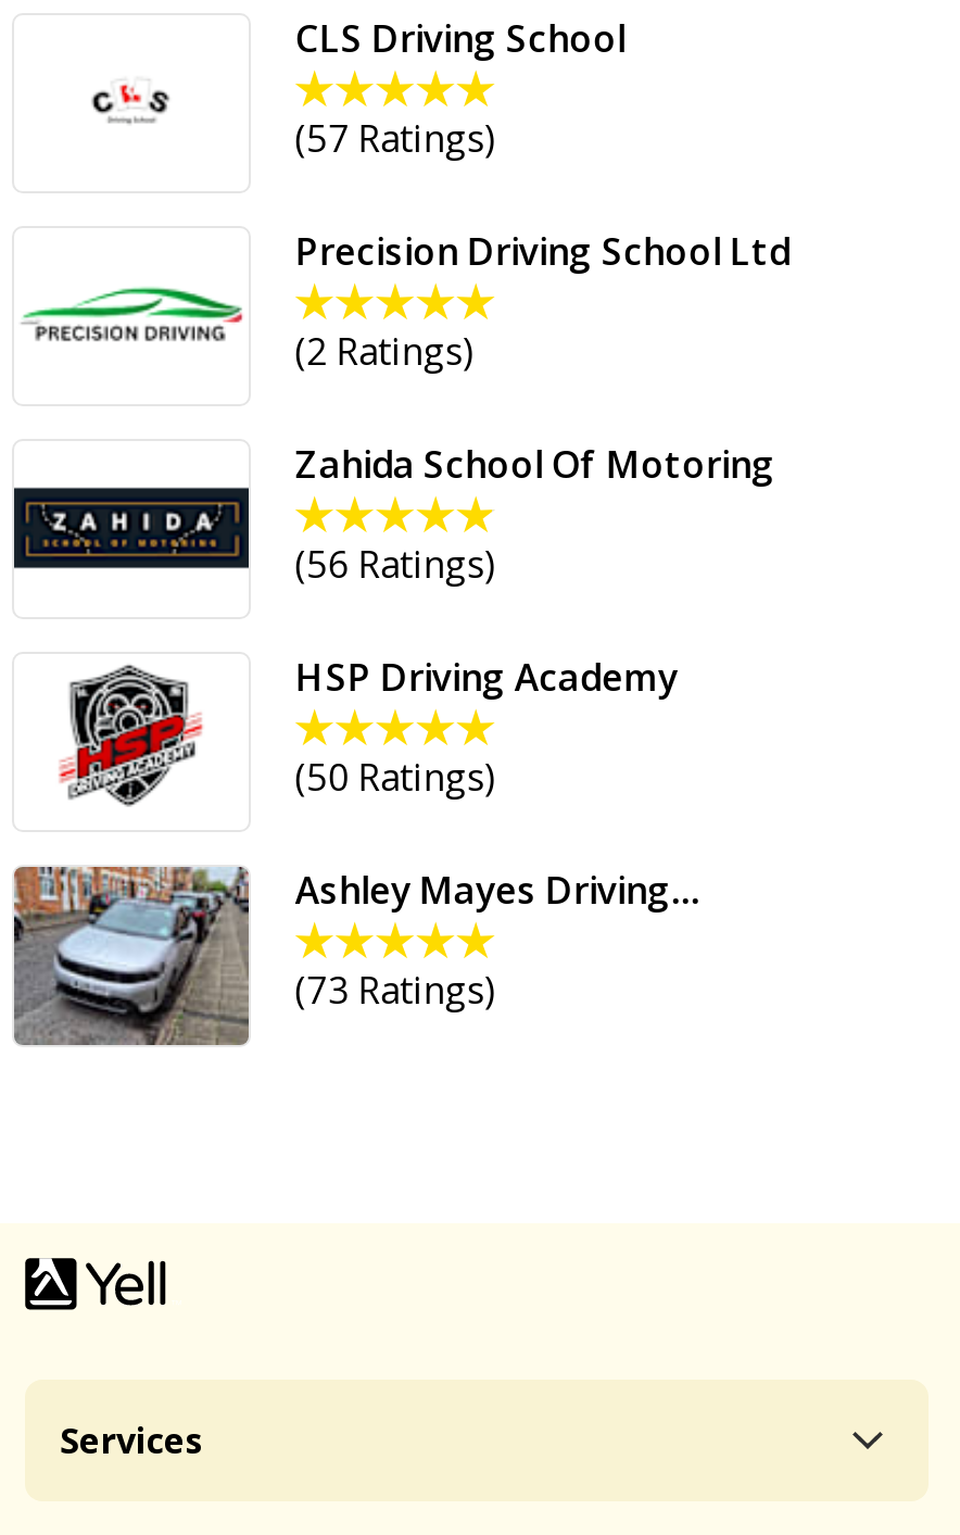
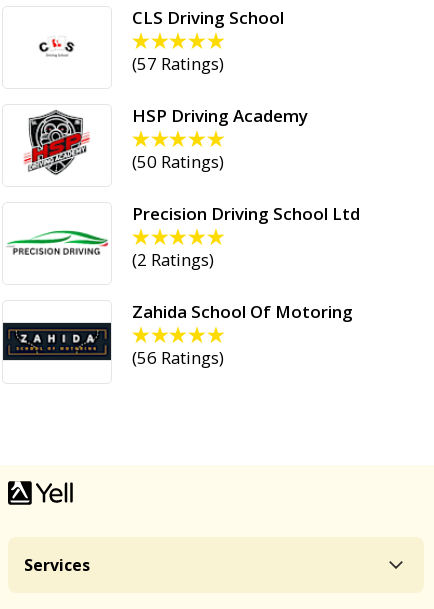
moved down: Precision Driving School Ltd | (2 Ratings) | Zahida School Of Motoring | (56 Ratings)

moved up: HSP Driving Academy | (50 Ratings)

- [image]
- Ashley Mayes Driving…
- (73 Ratings)
